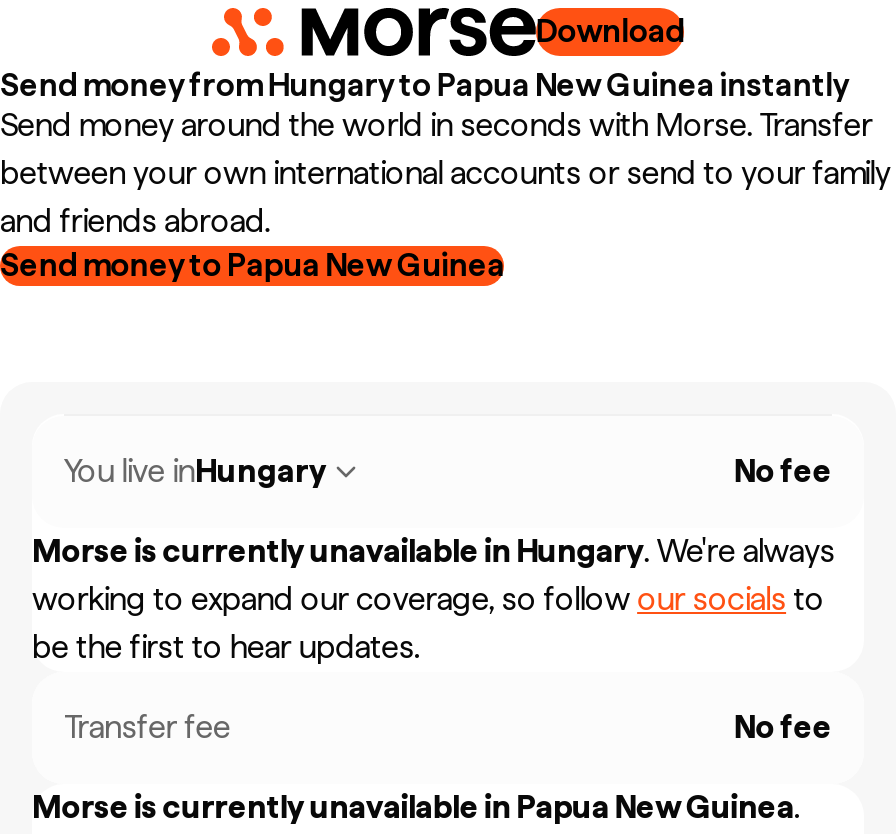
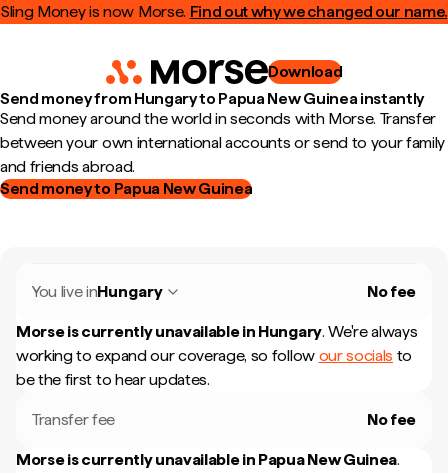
+ Sling Money is now Morse. Find out why we changed our name.
